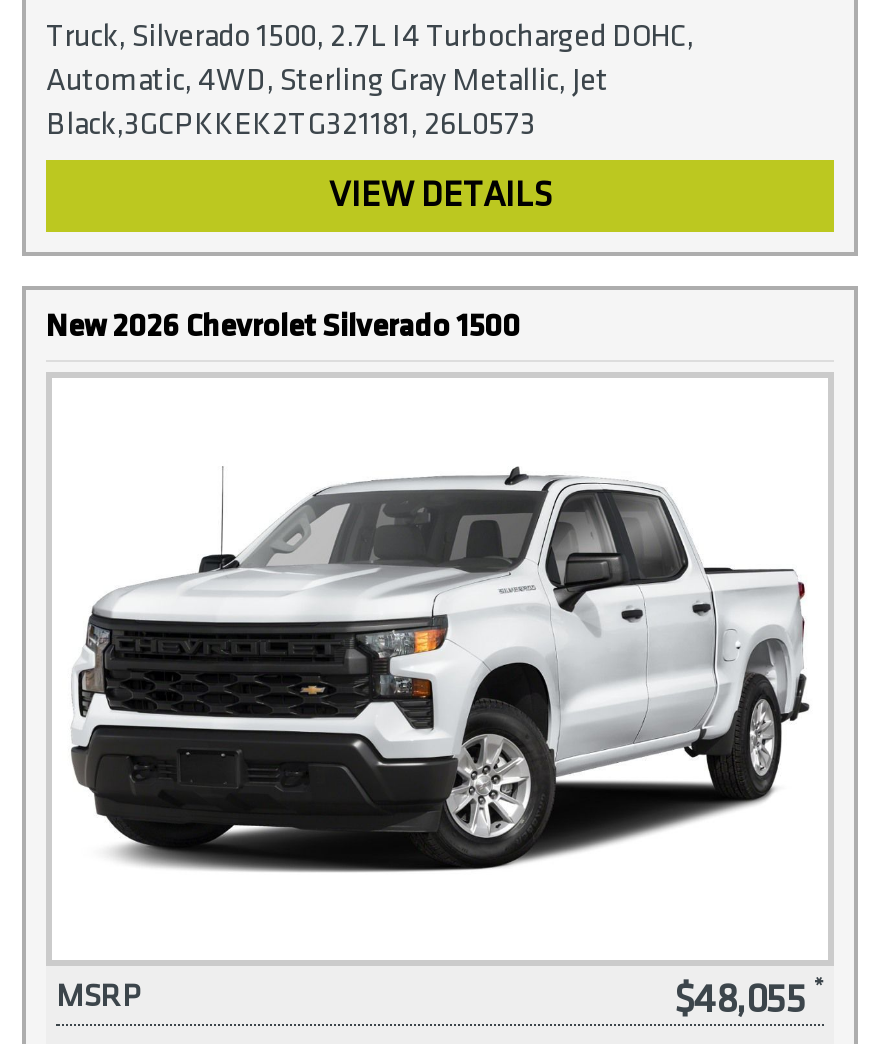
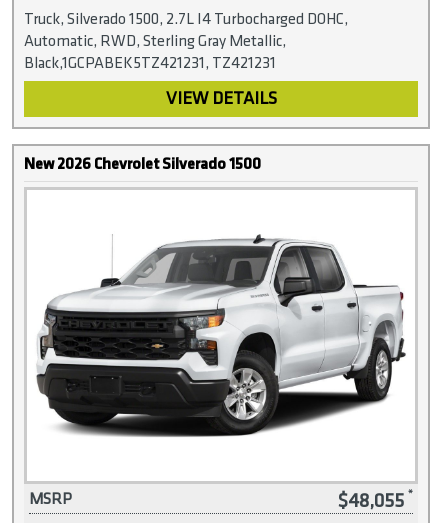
- Automatic, 4WD, Sterling Gray Metallic, Jet
- Black,3GCPKKEK2TG321181, 26L0573
+ Automatic, RWD, Sterling Gray Metallic,
+ Black,1GCPABEK5TZ421231, TZ421231
